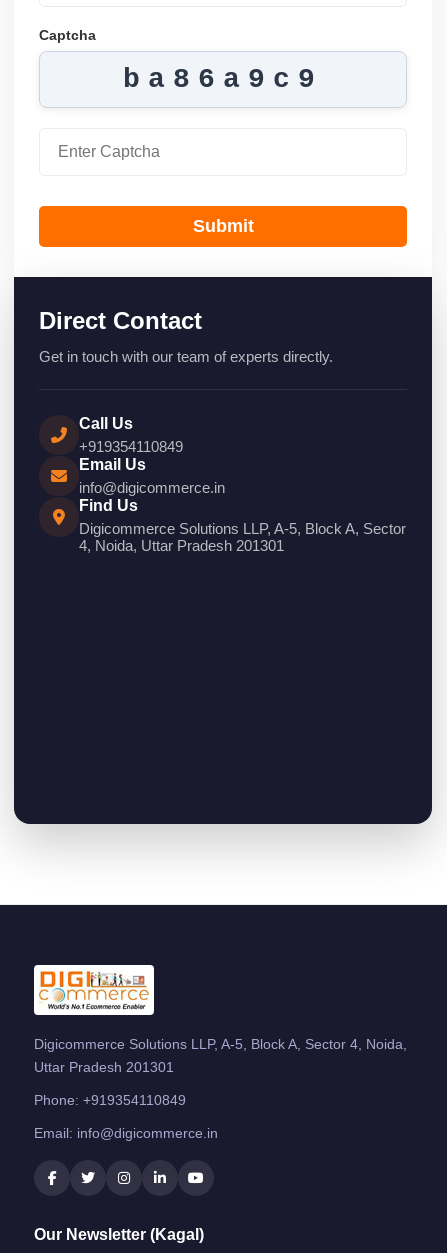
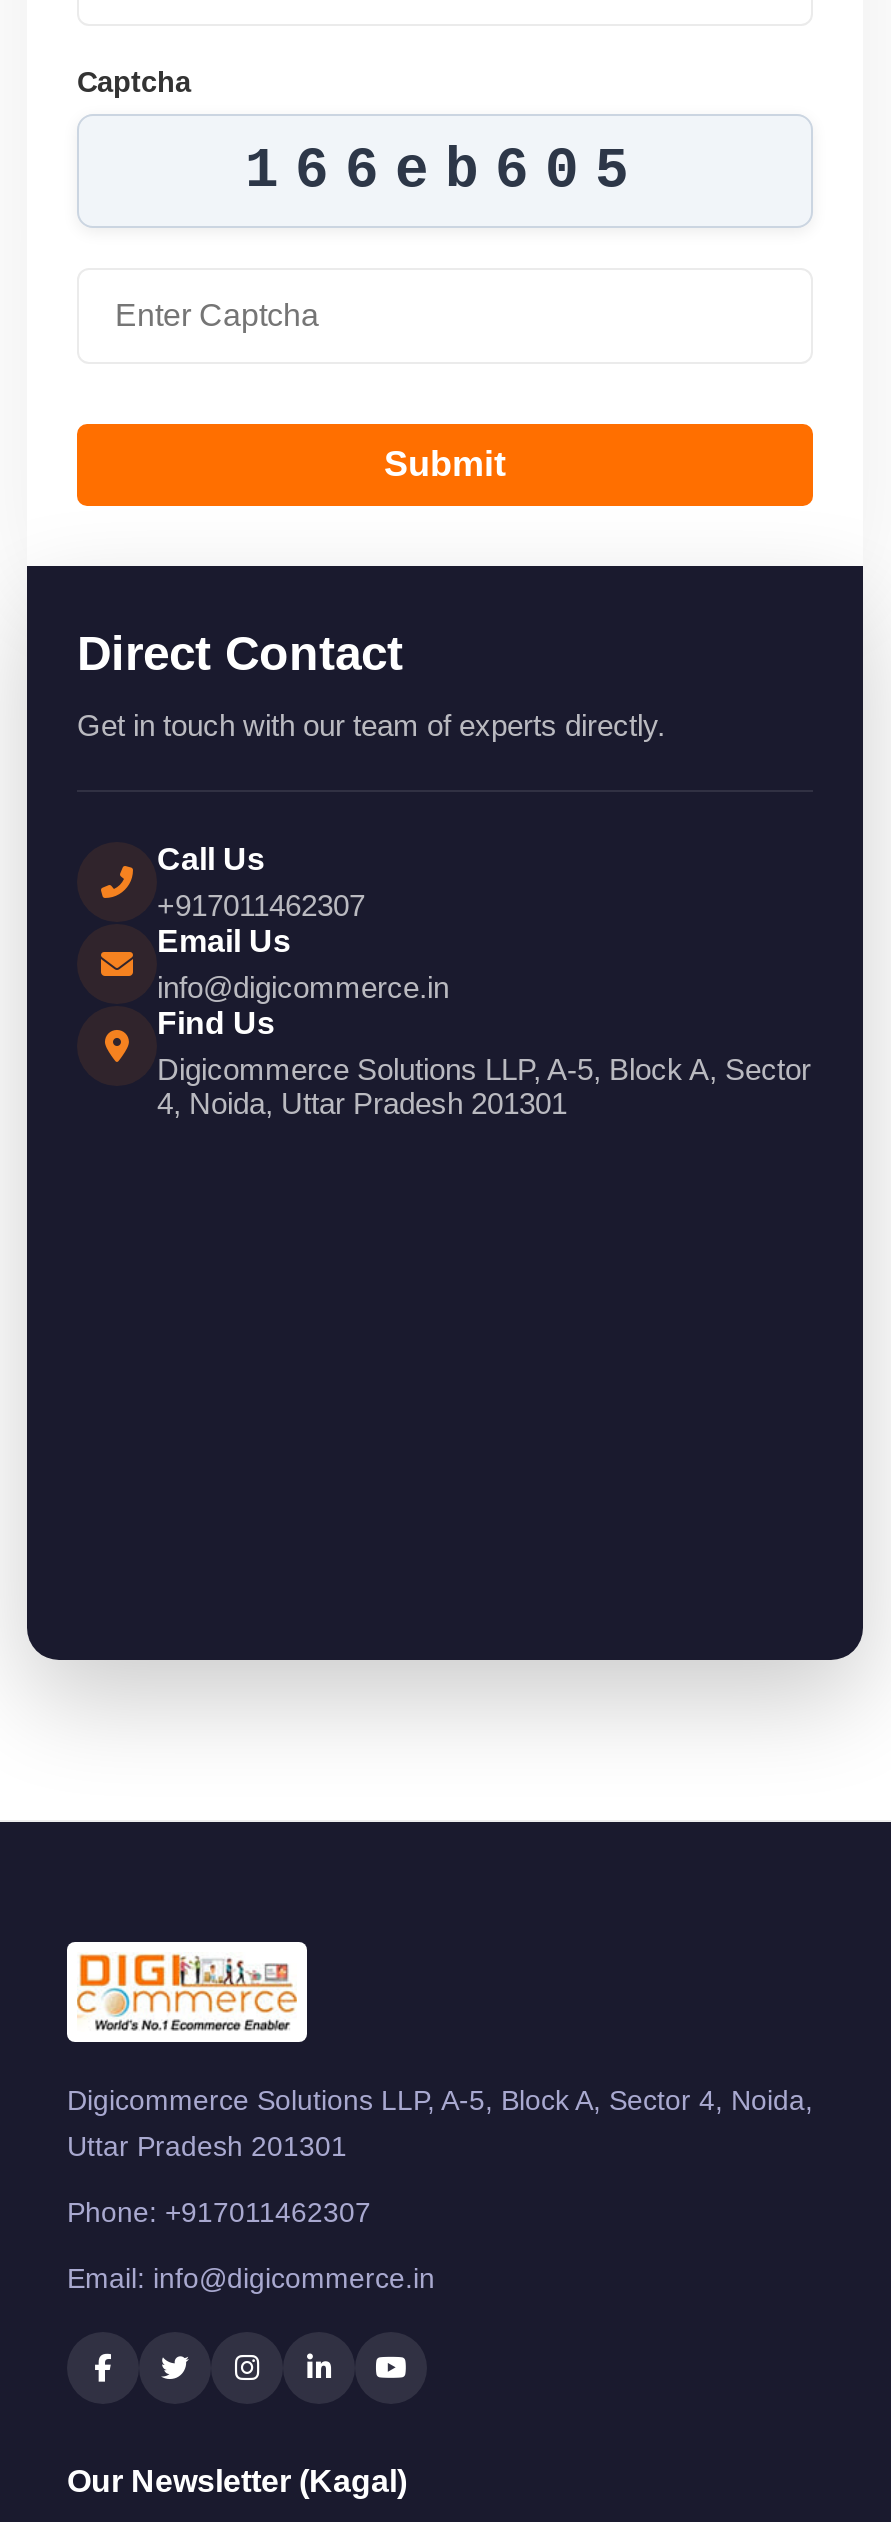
- ba86a9c9
+ 166eb605

- +919354110849
+ +917011462307

- Phone: +919354110849
+ Phone: +917011462307
